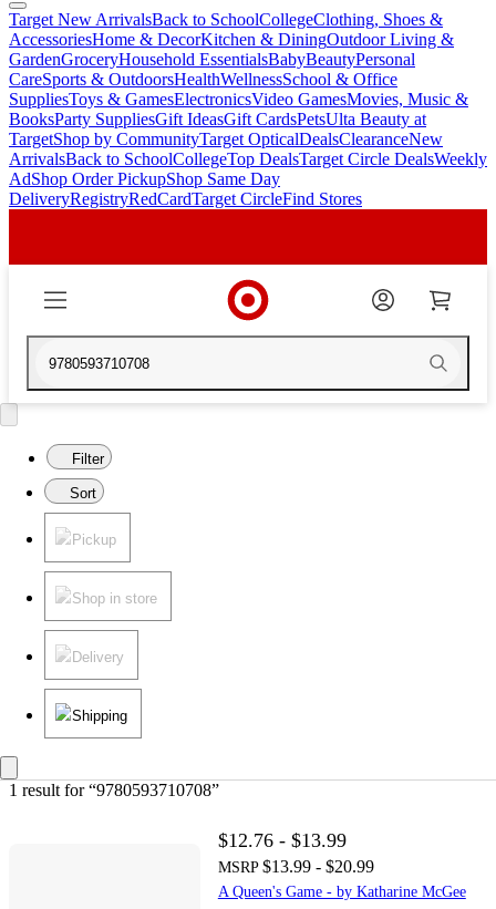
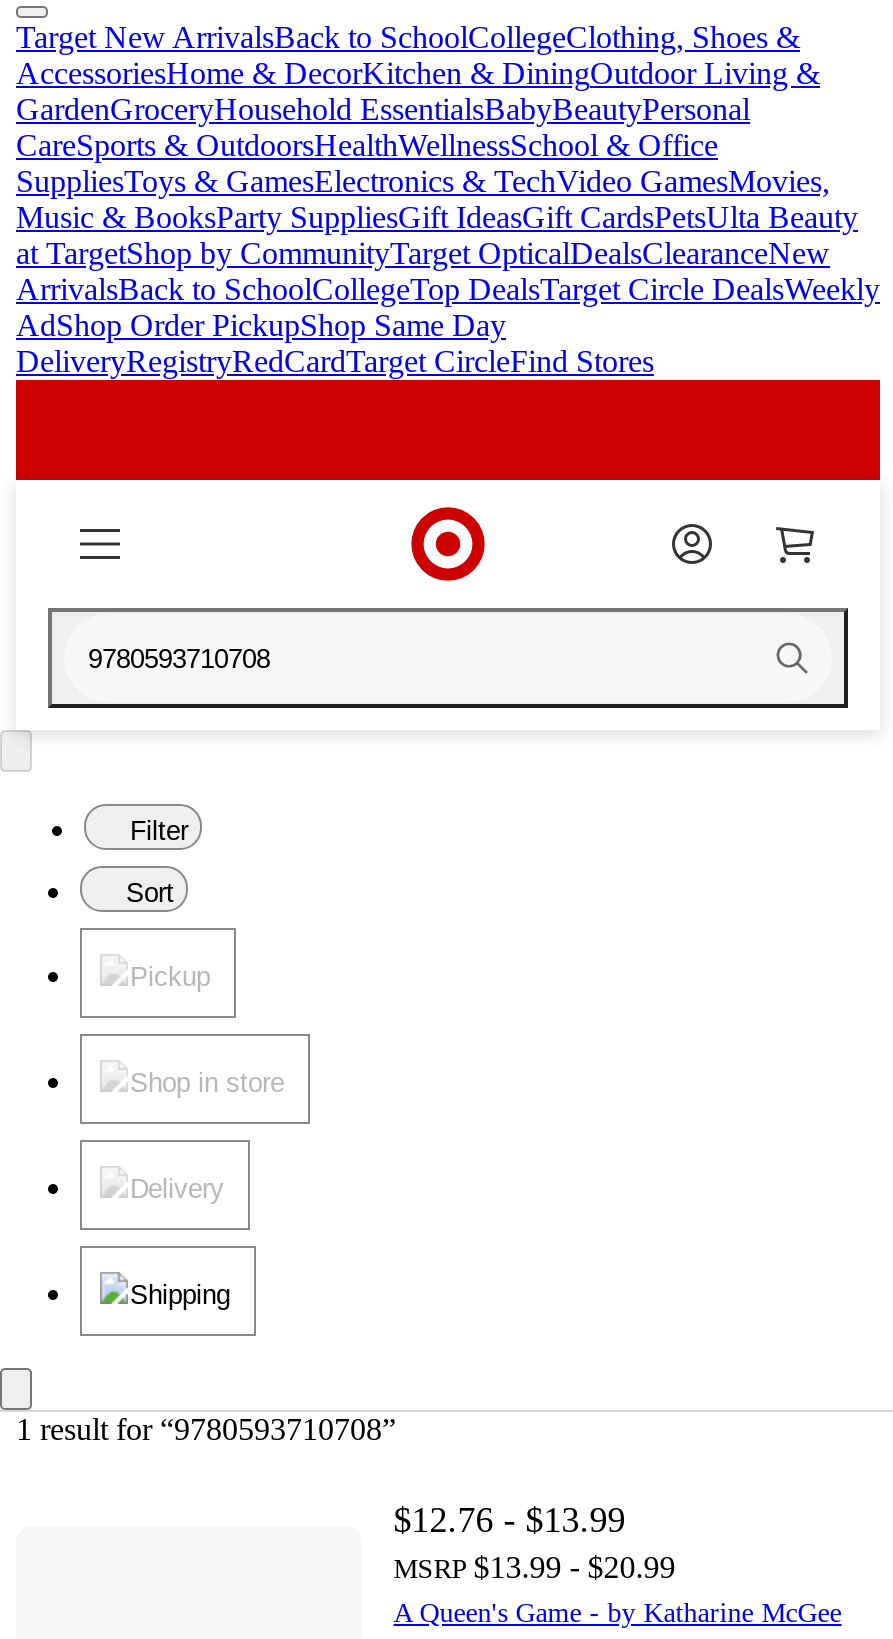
- SuppliesToys & GamesElectronicsVideo GamesMovies, Music &
- BooksParty SuppliesGift IdeasGift CardsPetsUlta Beauty at
- TargetShop by CommunityTarget OpticalDealsClearanceNew
+ SuppliesToys & GamesElectronics & TechVideo GamesMovies,
+ Music & BooksParty SuppliesGift IdeasGift CardsPetsUlta Beauty
+ at TargetShop by CommunityTarget OpticalDealsClearanceNew
